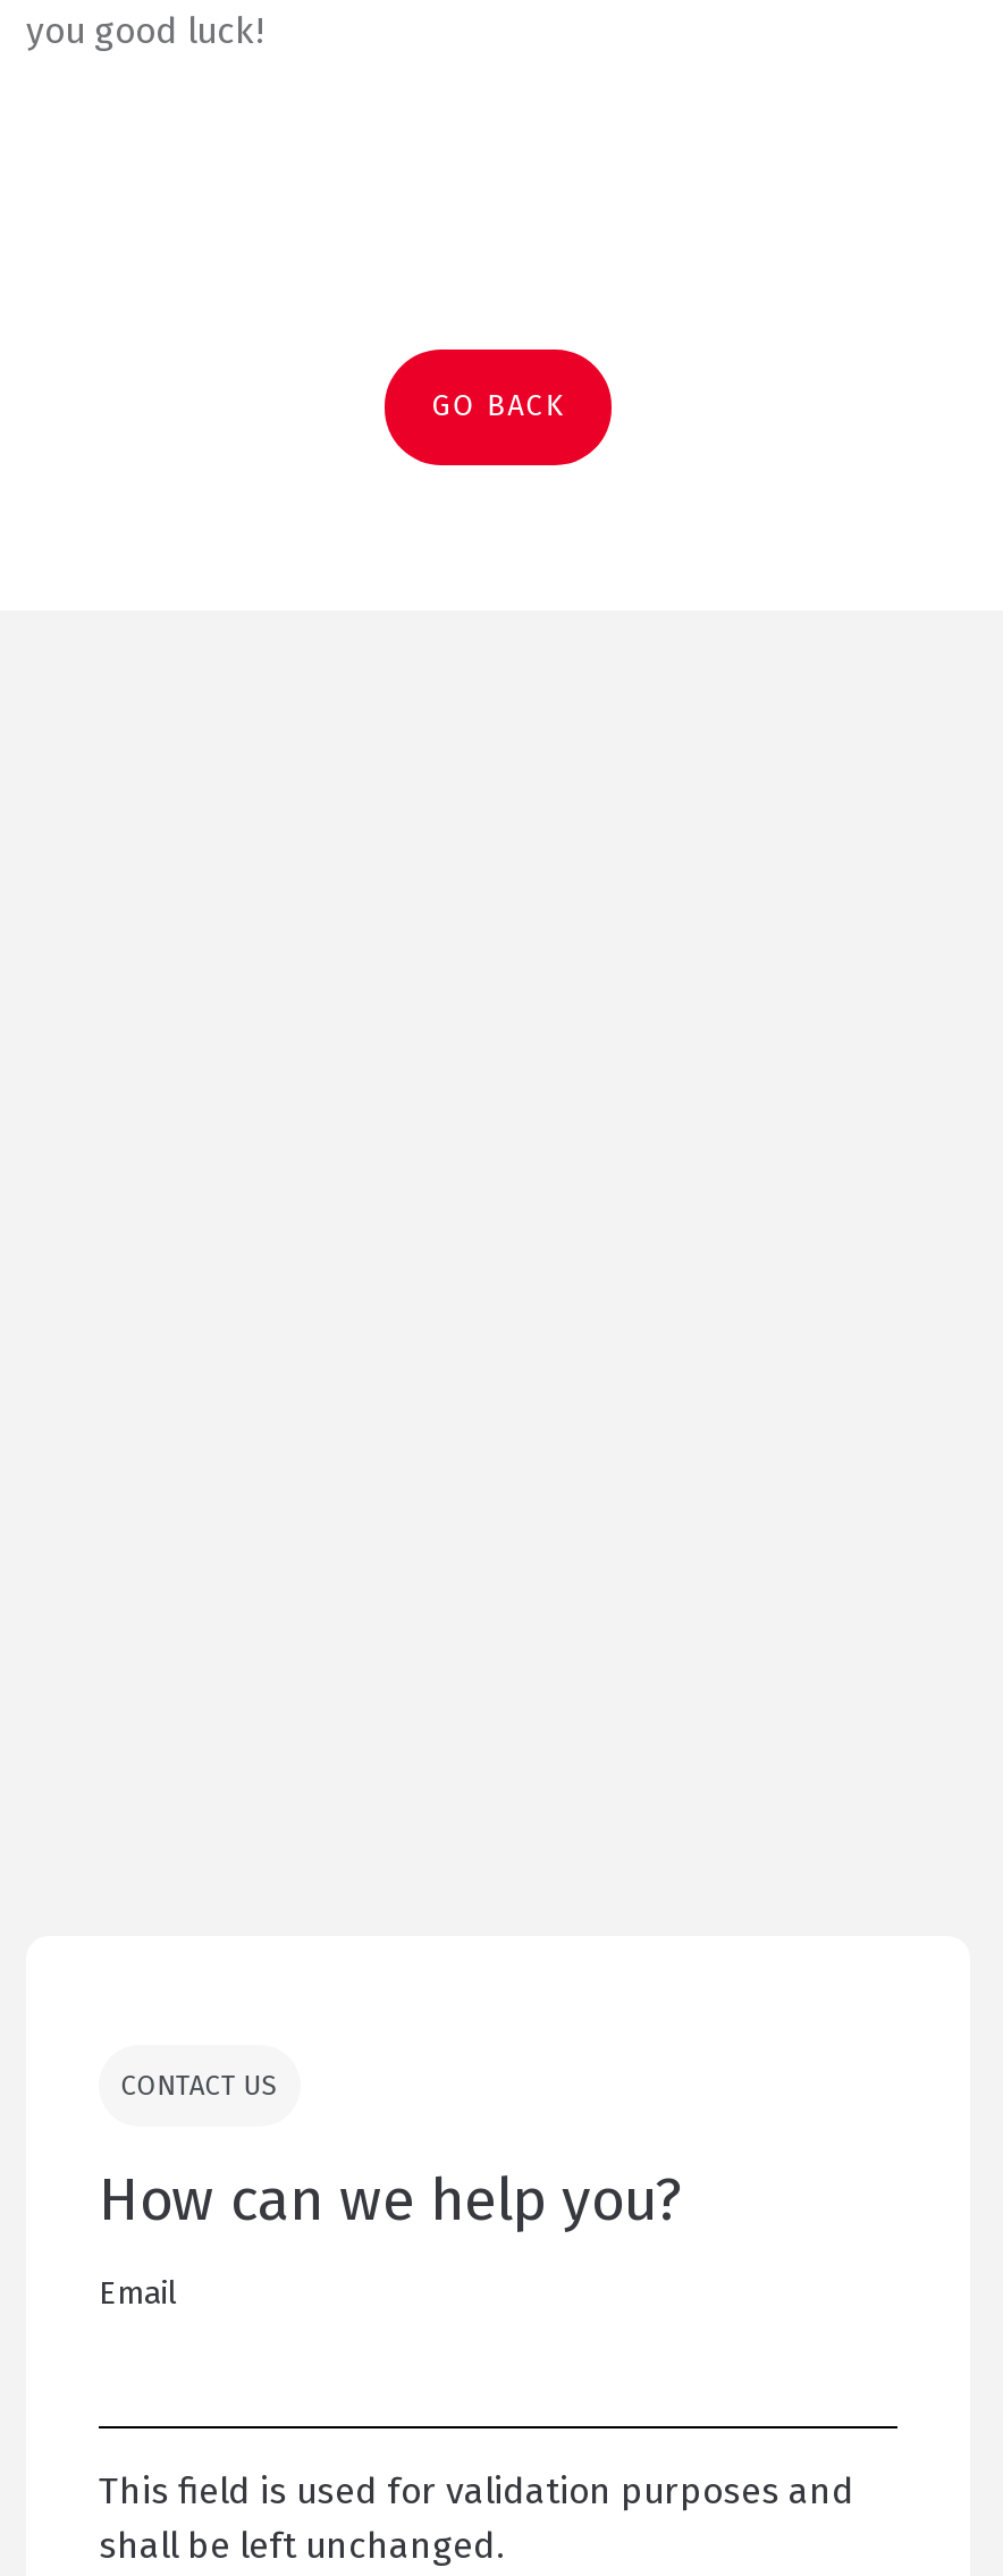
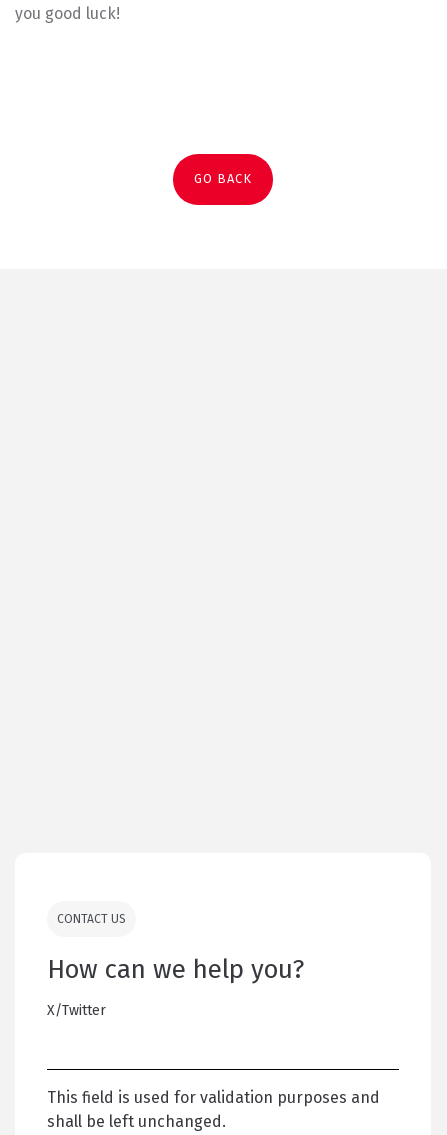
- Email
+ X/Twitter
